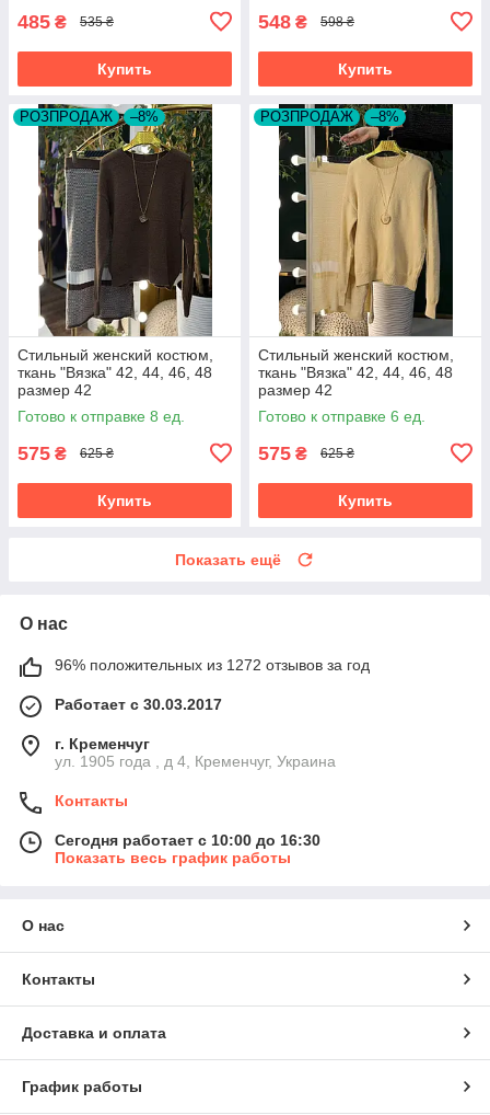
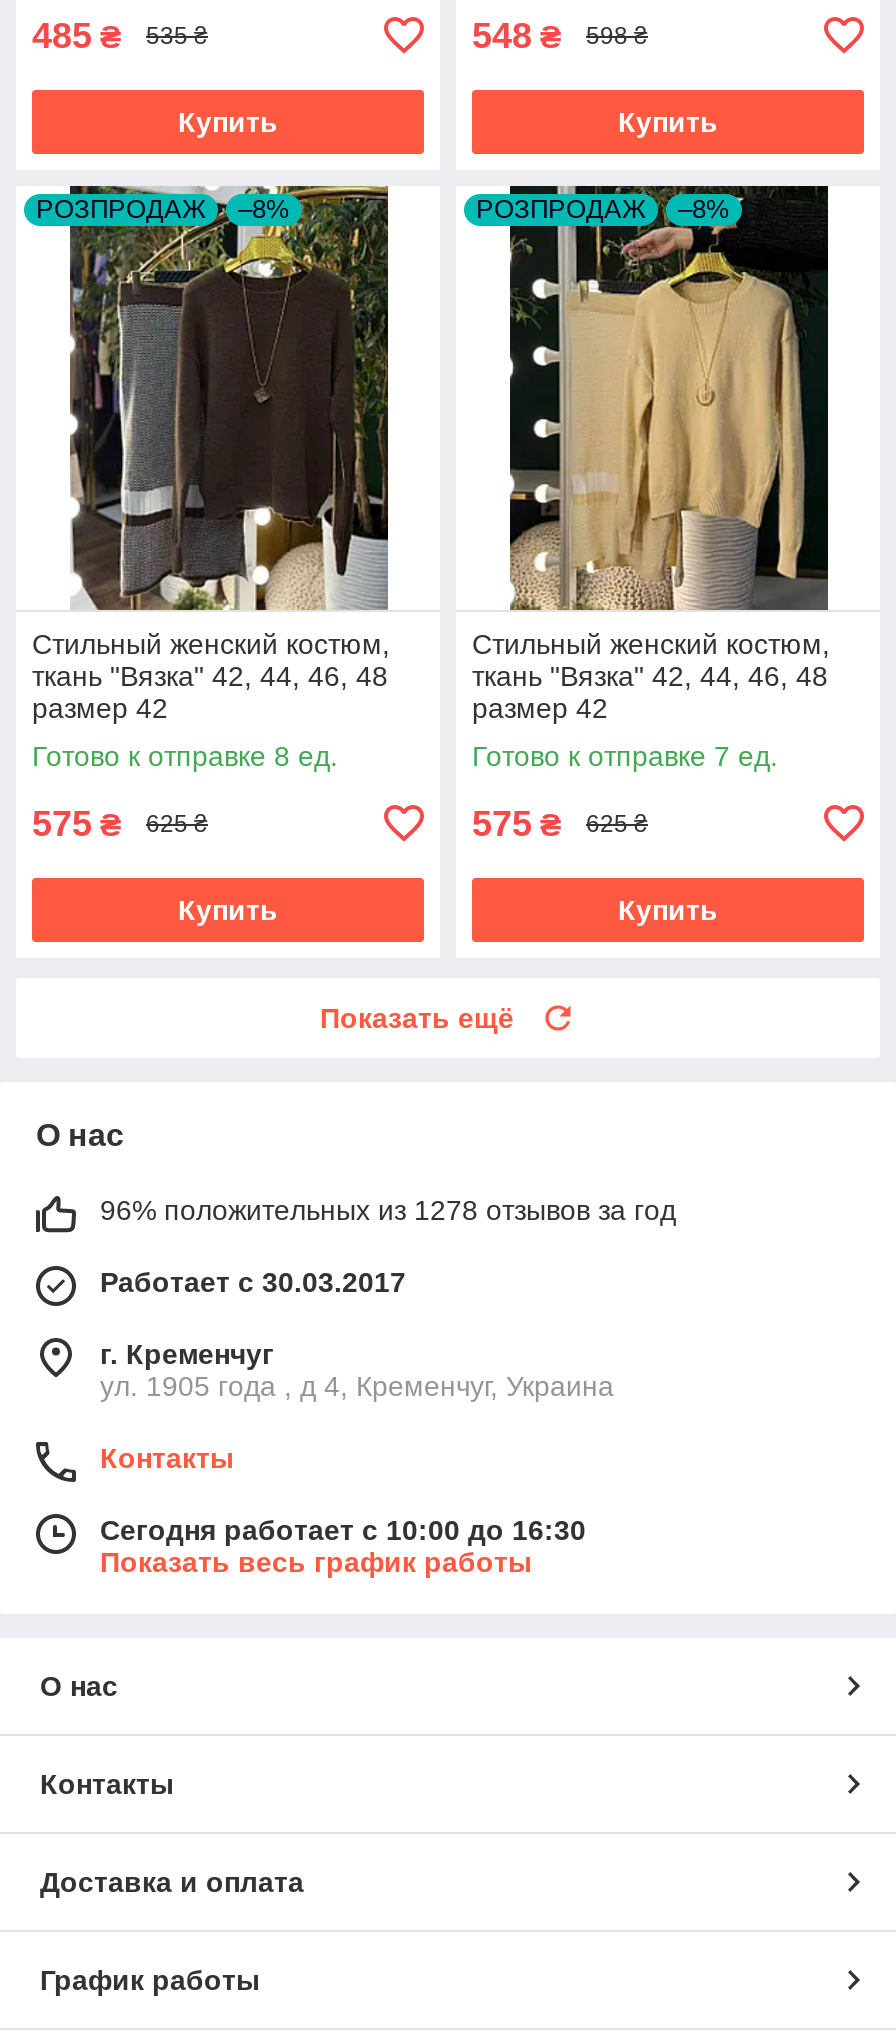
- Готово к отправке 6 ед.
+ Готово к отправке 7 ед.

- 96% положительных из 1272 отзывов за год
+ 96% положительных из 1278 отзывов за год
